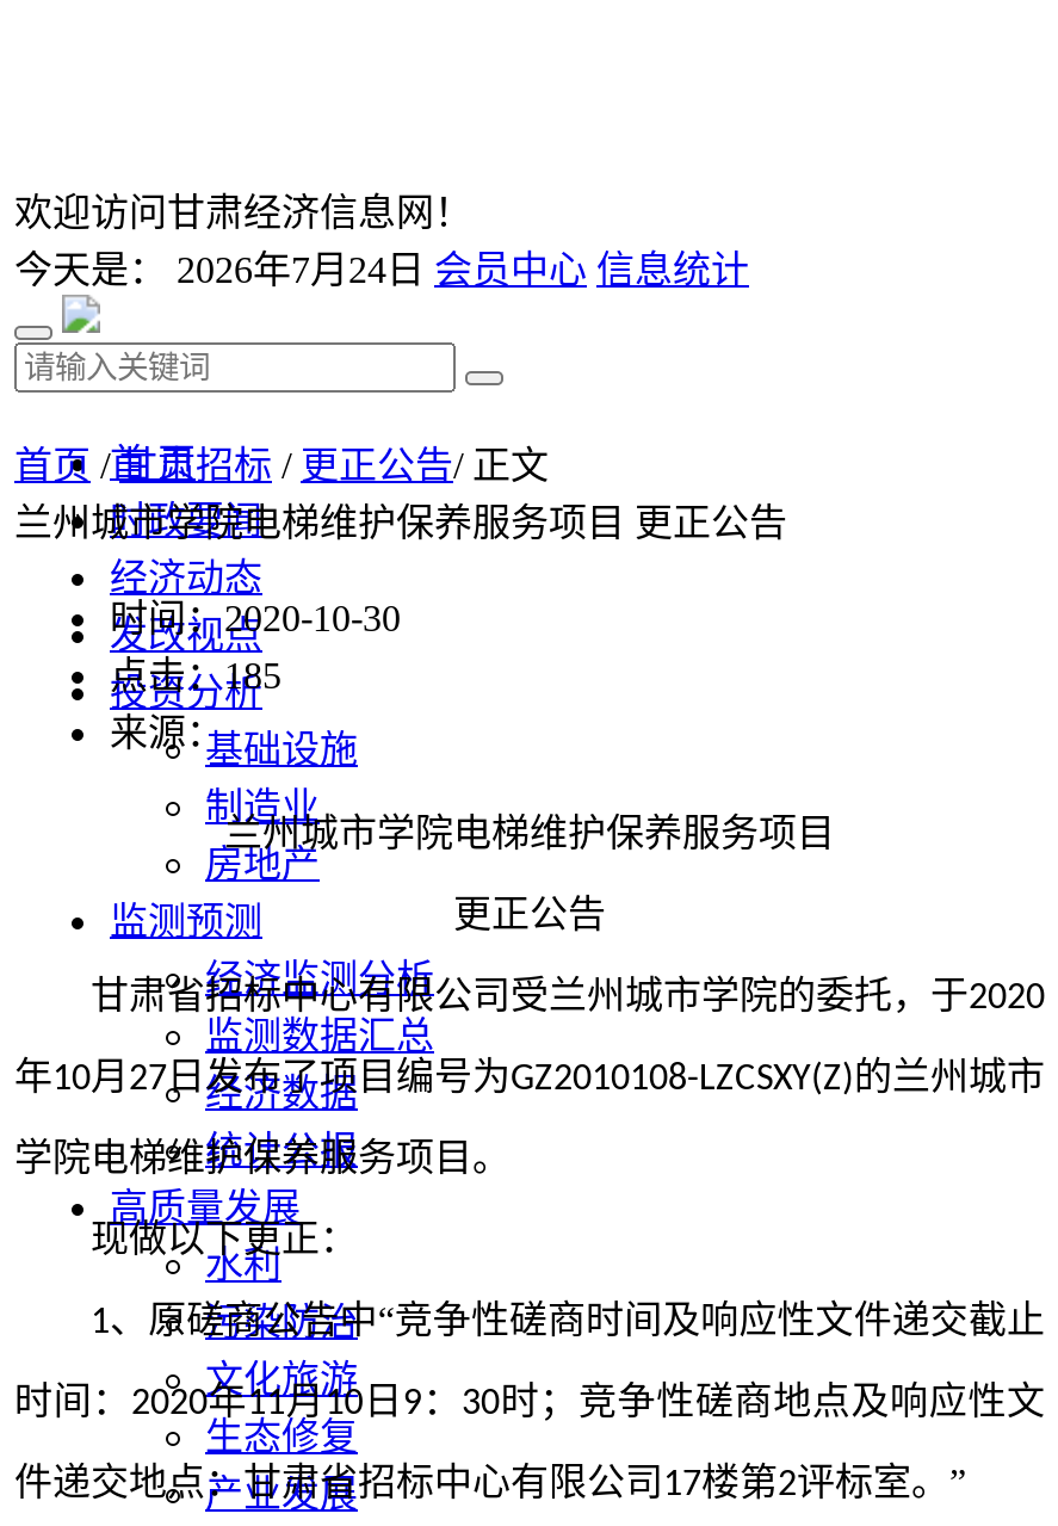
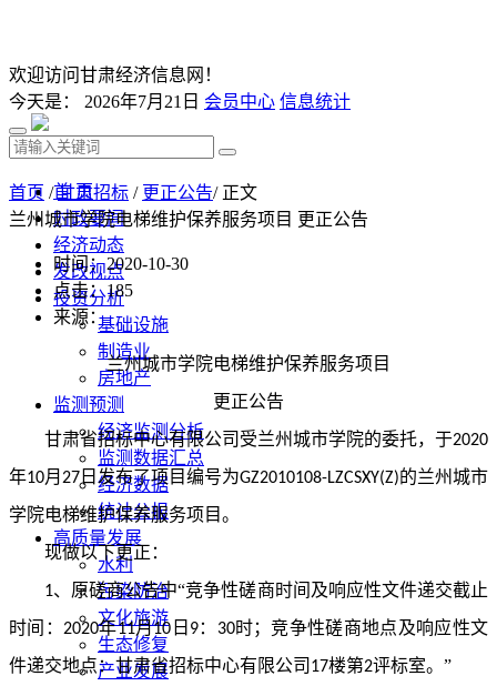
- 今天是：2026年7月24日会员中心 信息统计
+ 今天是：2026年7月21日会员中心 信息统计
